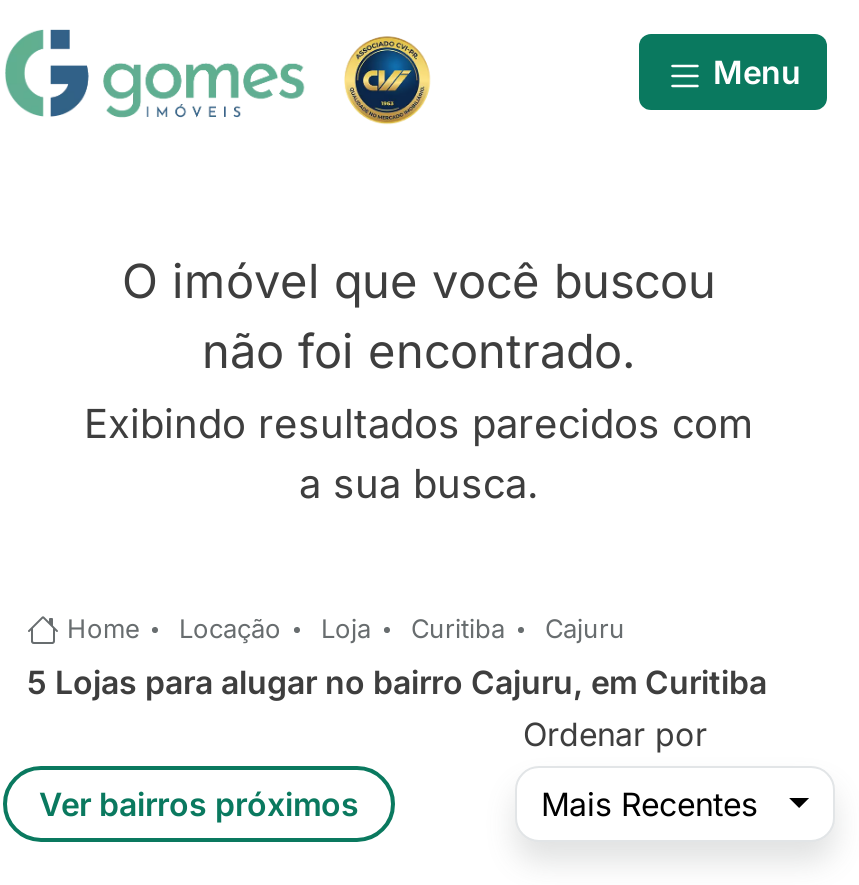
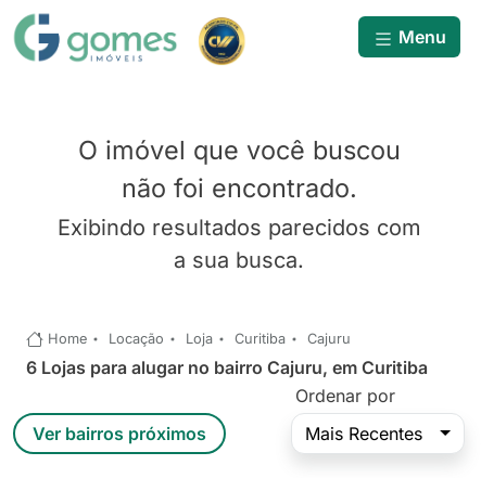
- 5 Lojas para alugar no bairro Cajuru, em Curitiba
+ 6 Lojas para alugar no bairro Cajuru, em Curitiba
